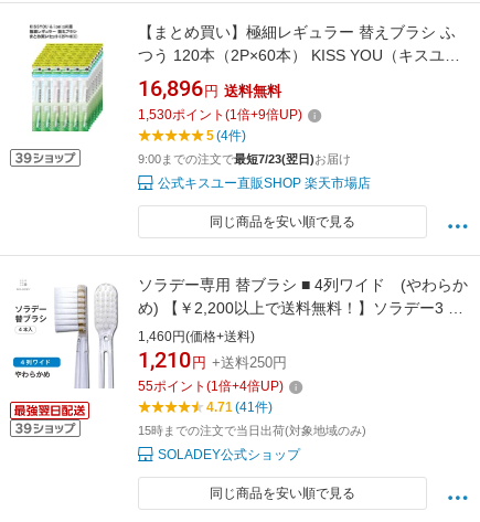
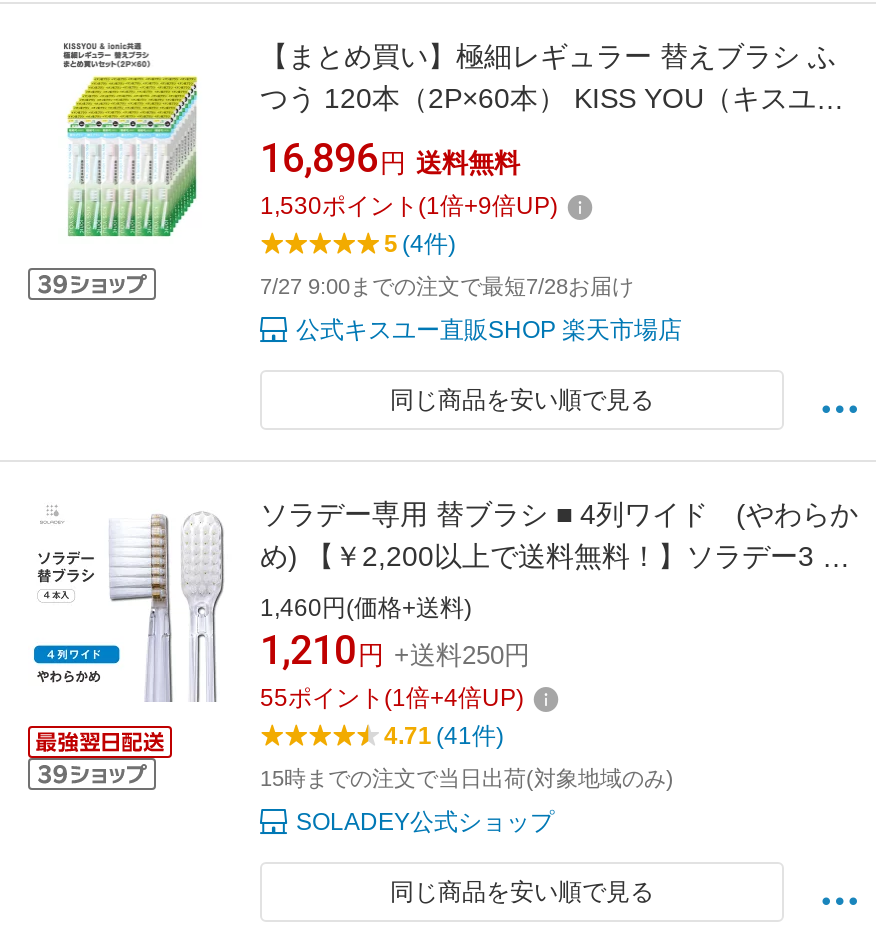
- 9:00までの注文で最短7/23(翌日)お届け
+ 7/27 9:00までの注文で最短7/28お届け
